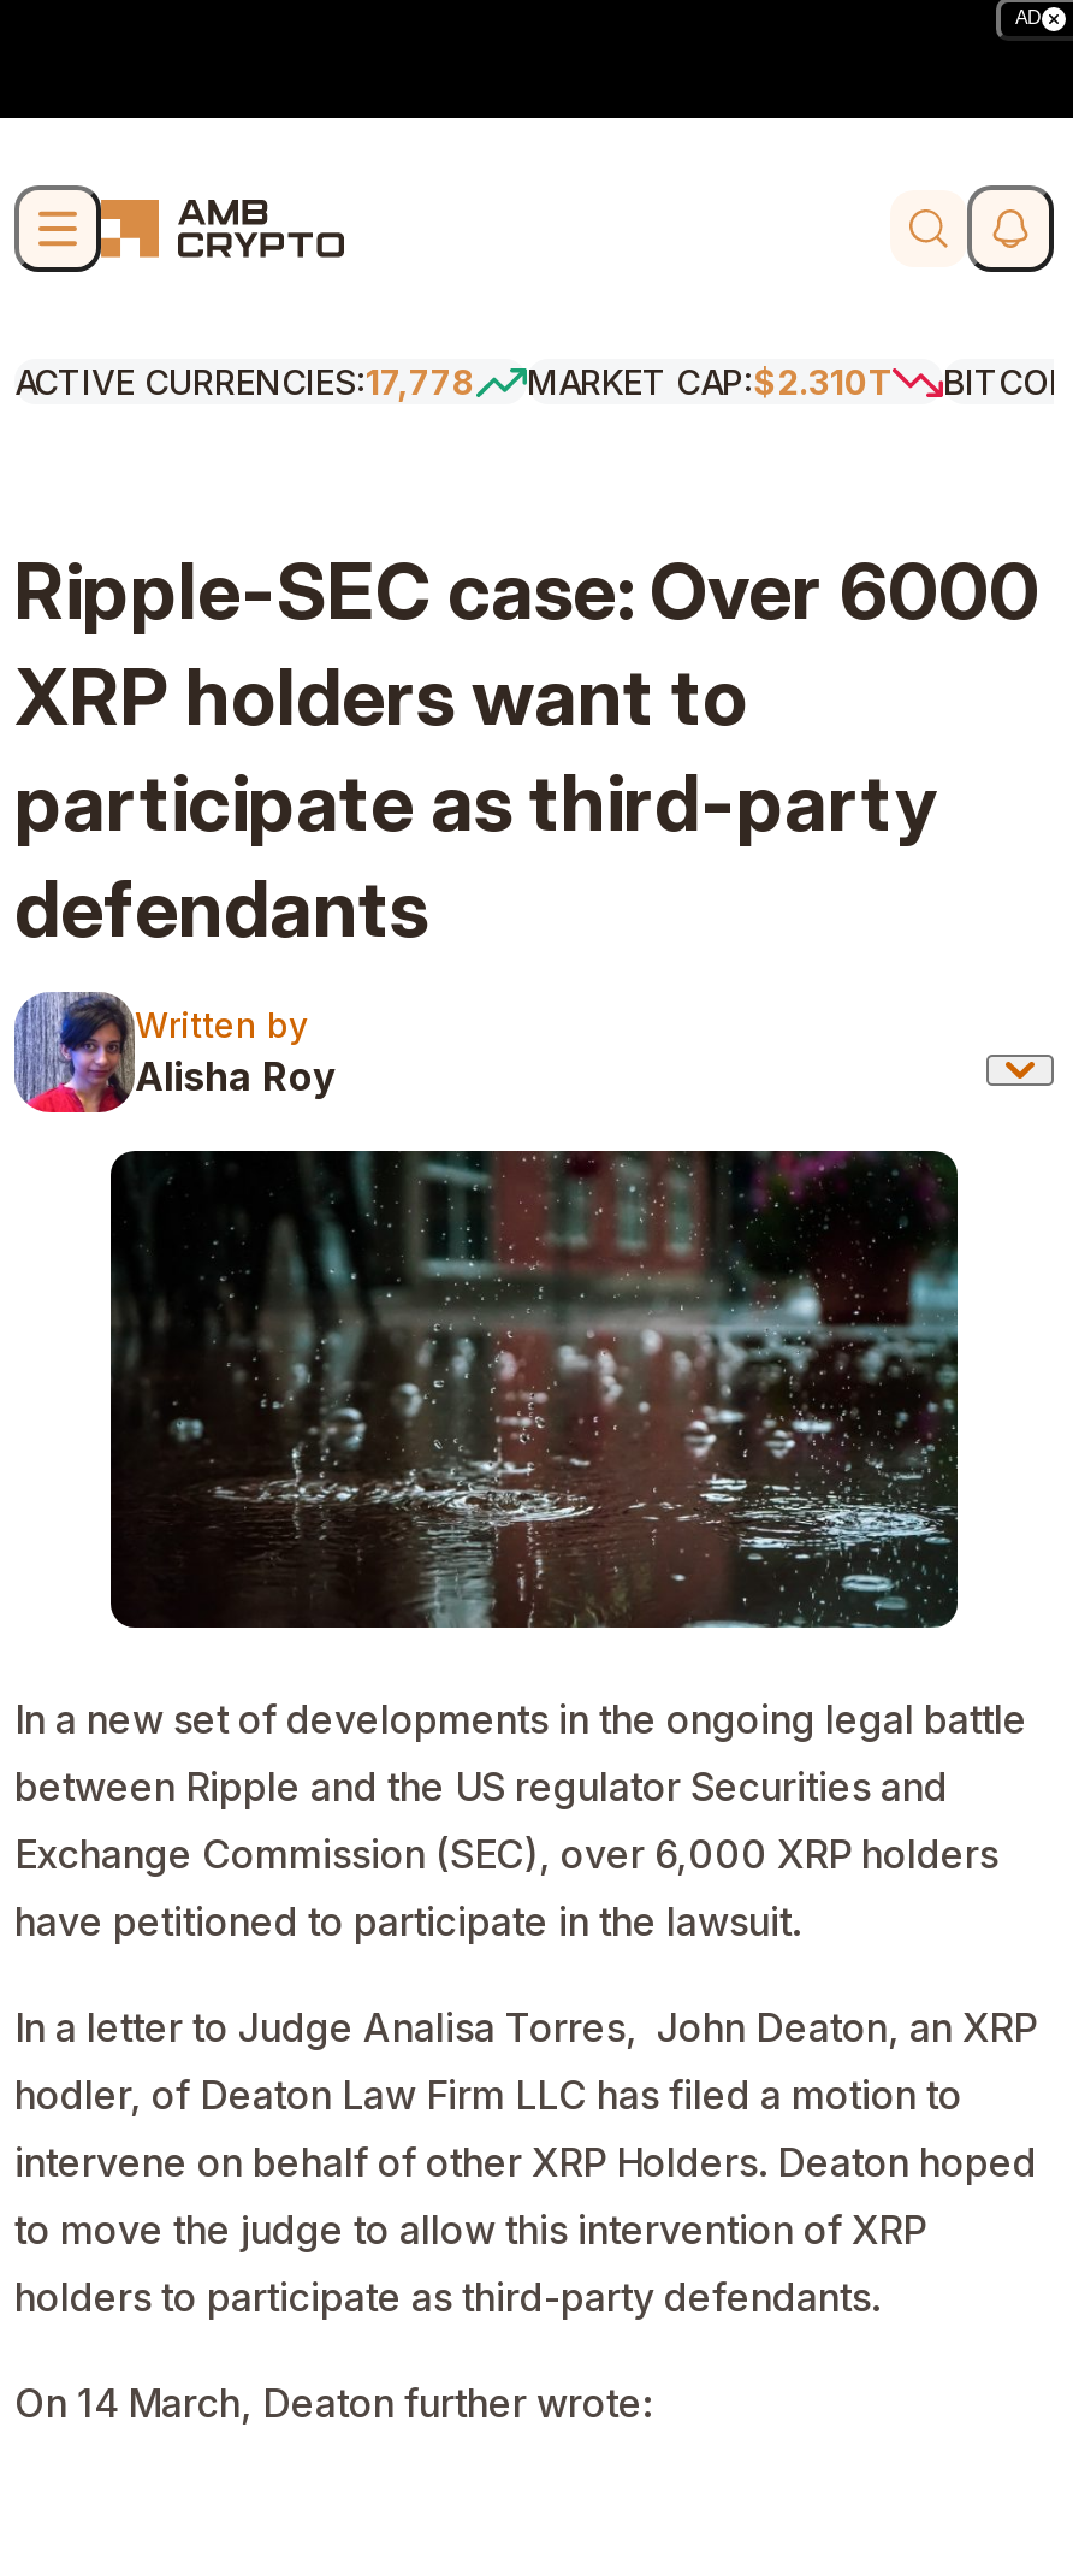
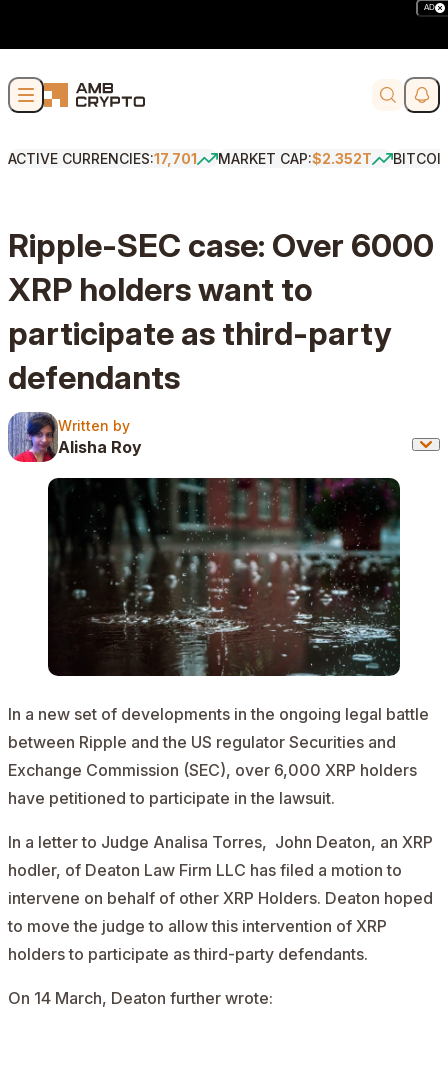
- ACTIVE CURRENCIES:17,778
+ ACTIVE CURRENCIES:17,701

- MARKET CAP:$2.310T
+ MARKET CAP:$2.352T
